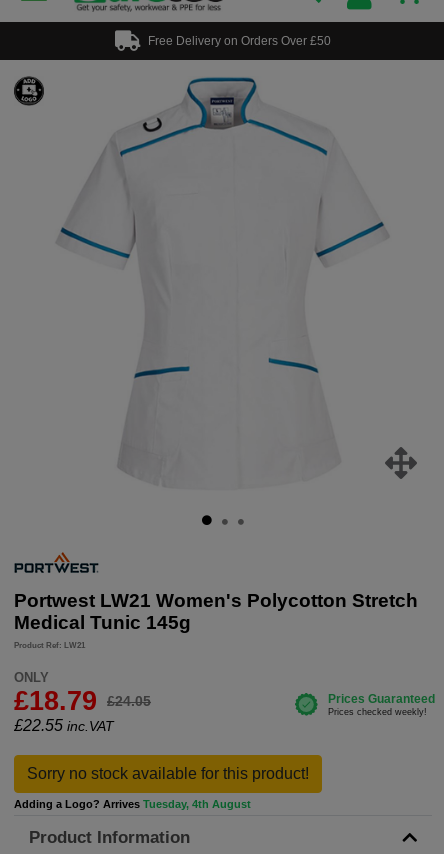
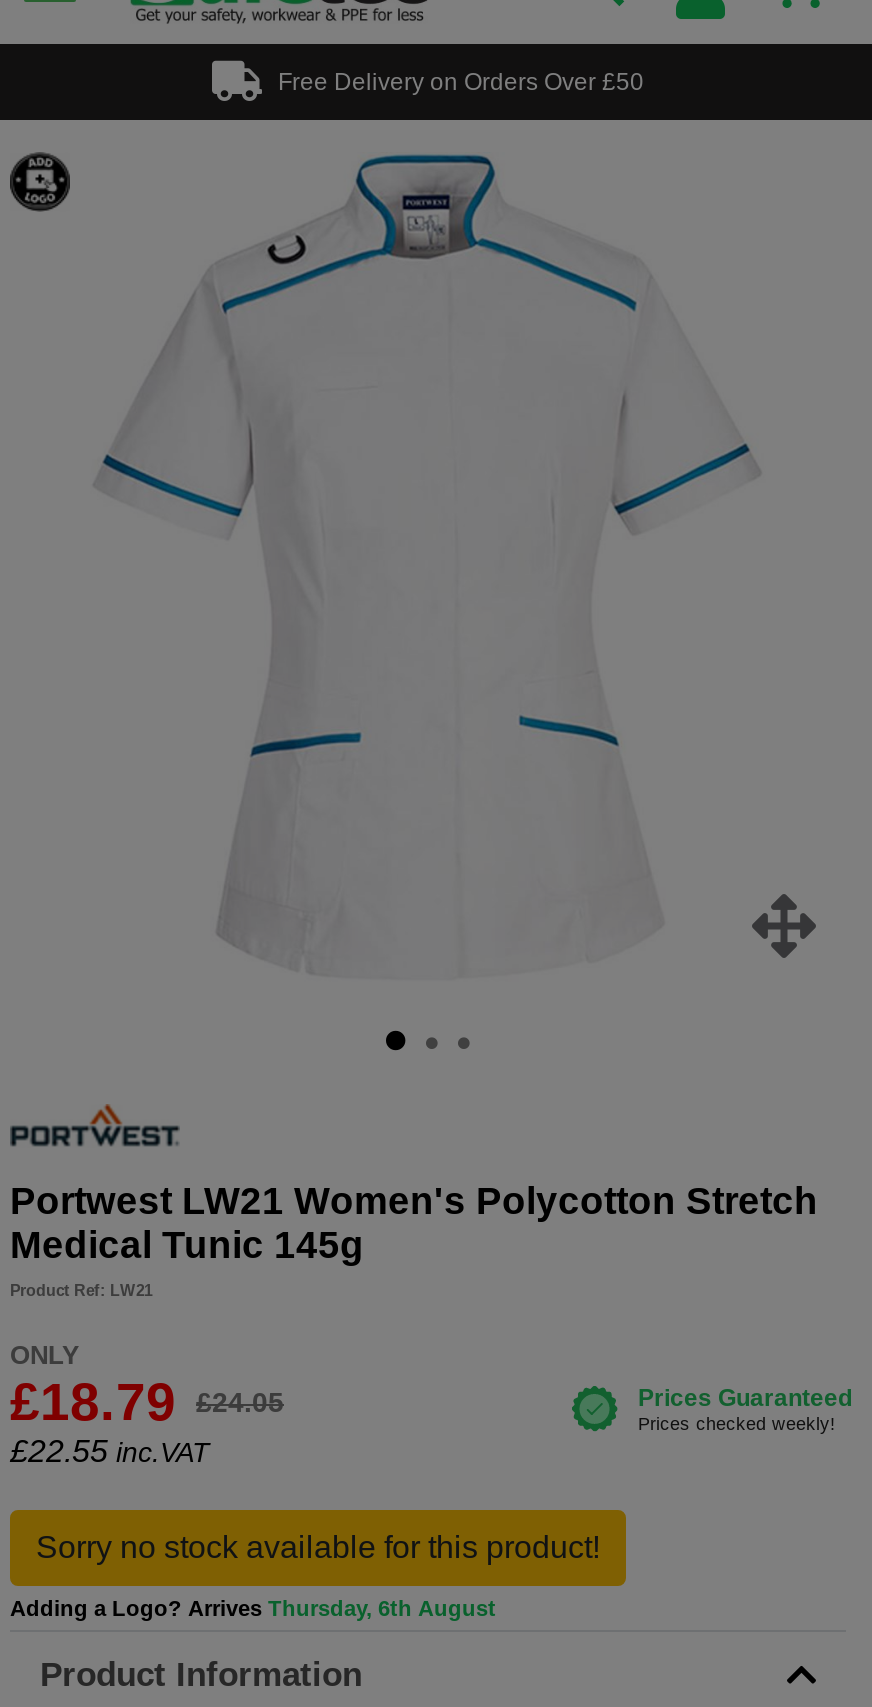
- Adding a Logo? Arrives Tuesday, 4th August
+ Adding a Logo? Arrives Thursday, 6th August
